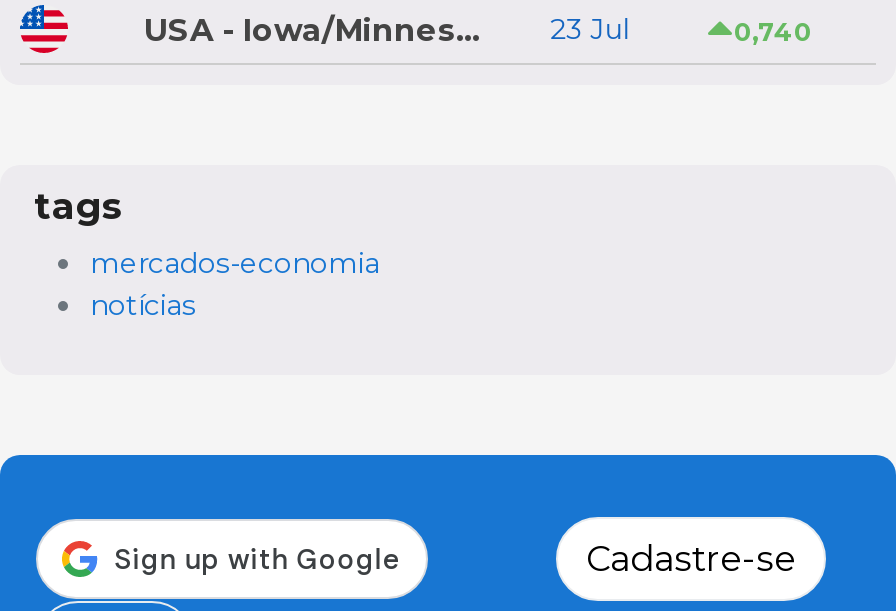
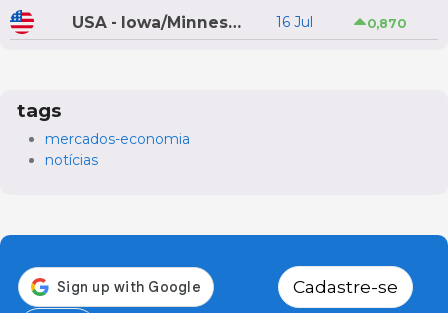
- 23 Jul
+ 16 Jul

- 0,740
+ 0,870
